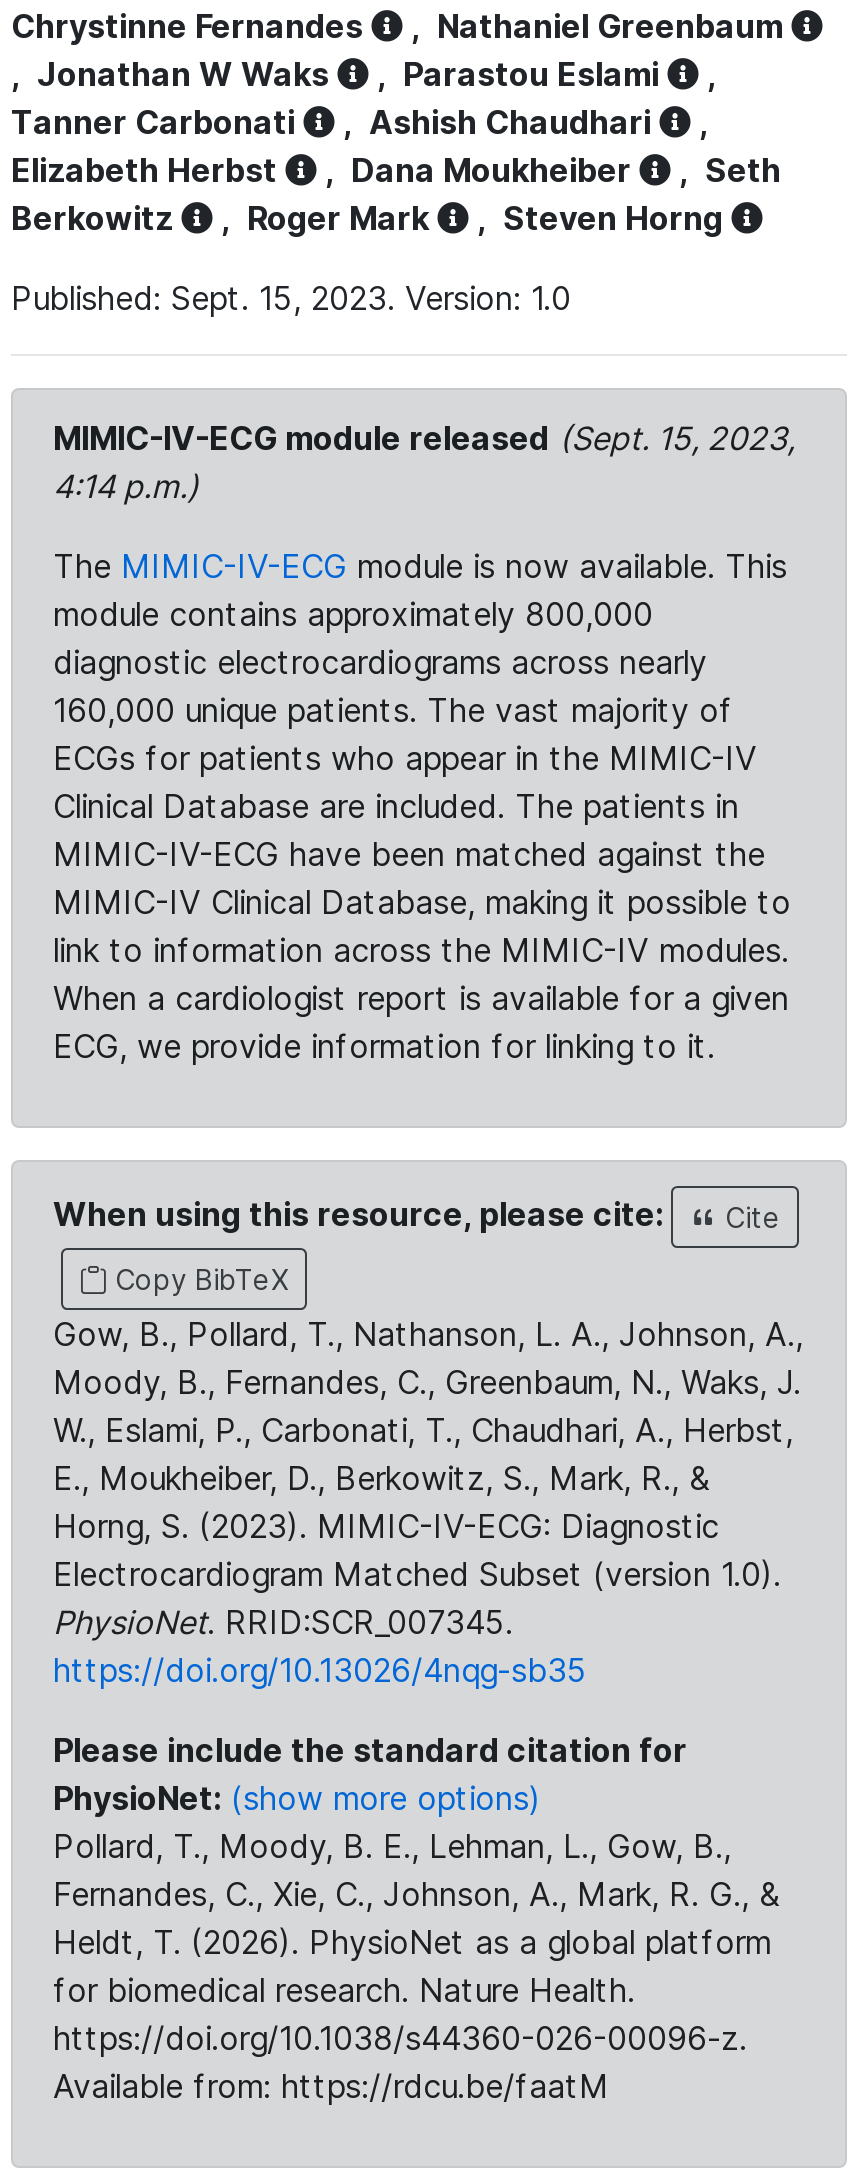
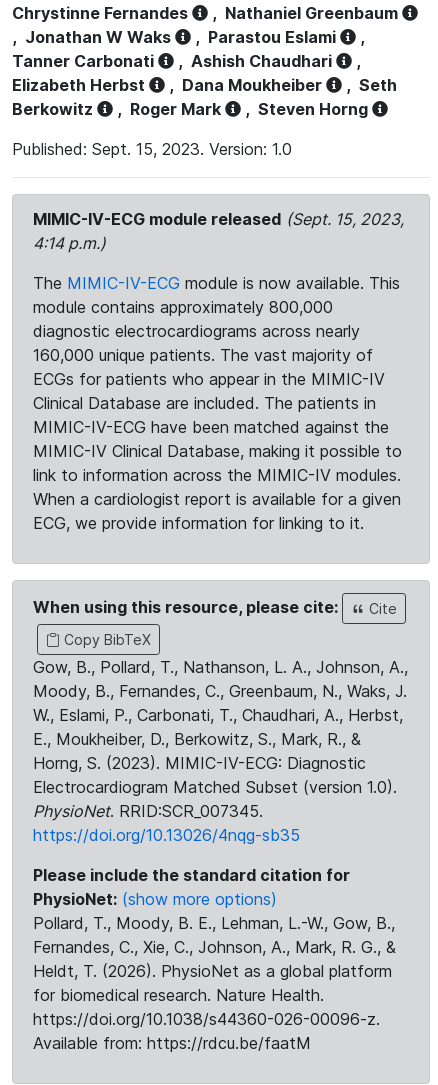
- Pollard, T., Moody, B. E., Lehman, L., Gow, B.,
+ Pollard, T., Moody, B. E., Lehman, L.-W., Gow, B.,
